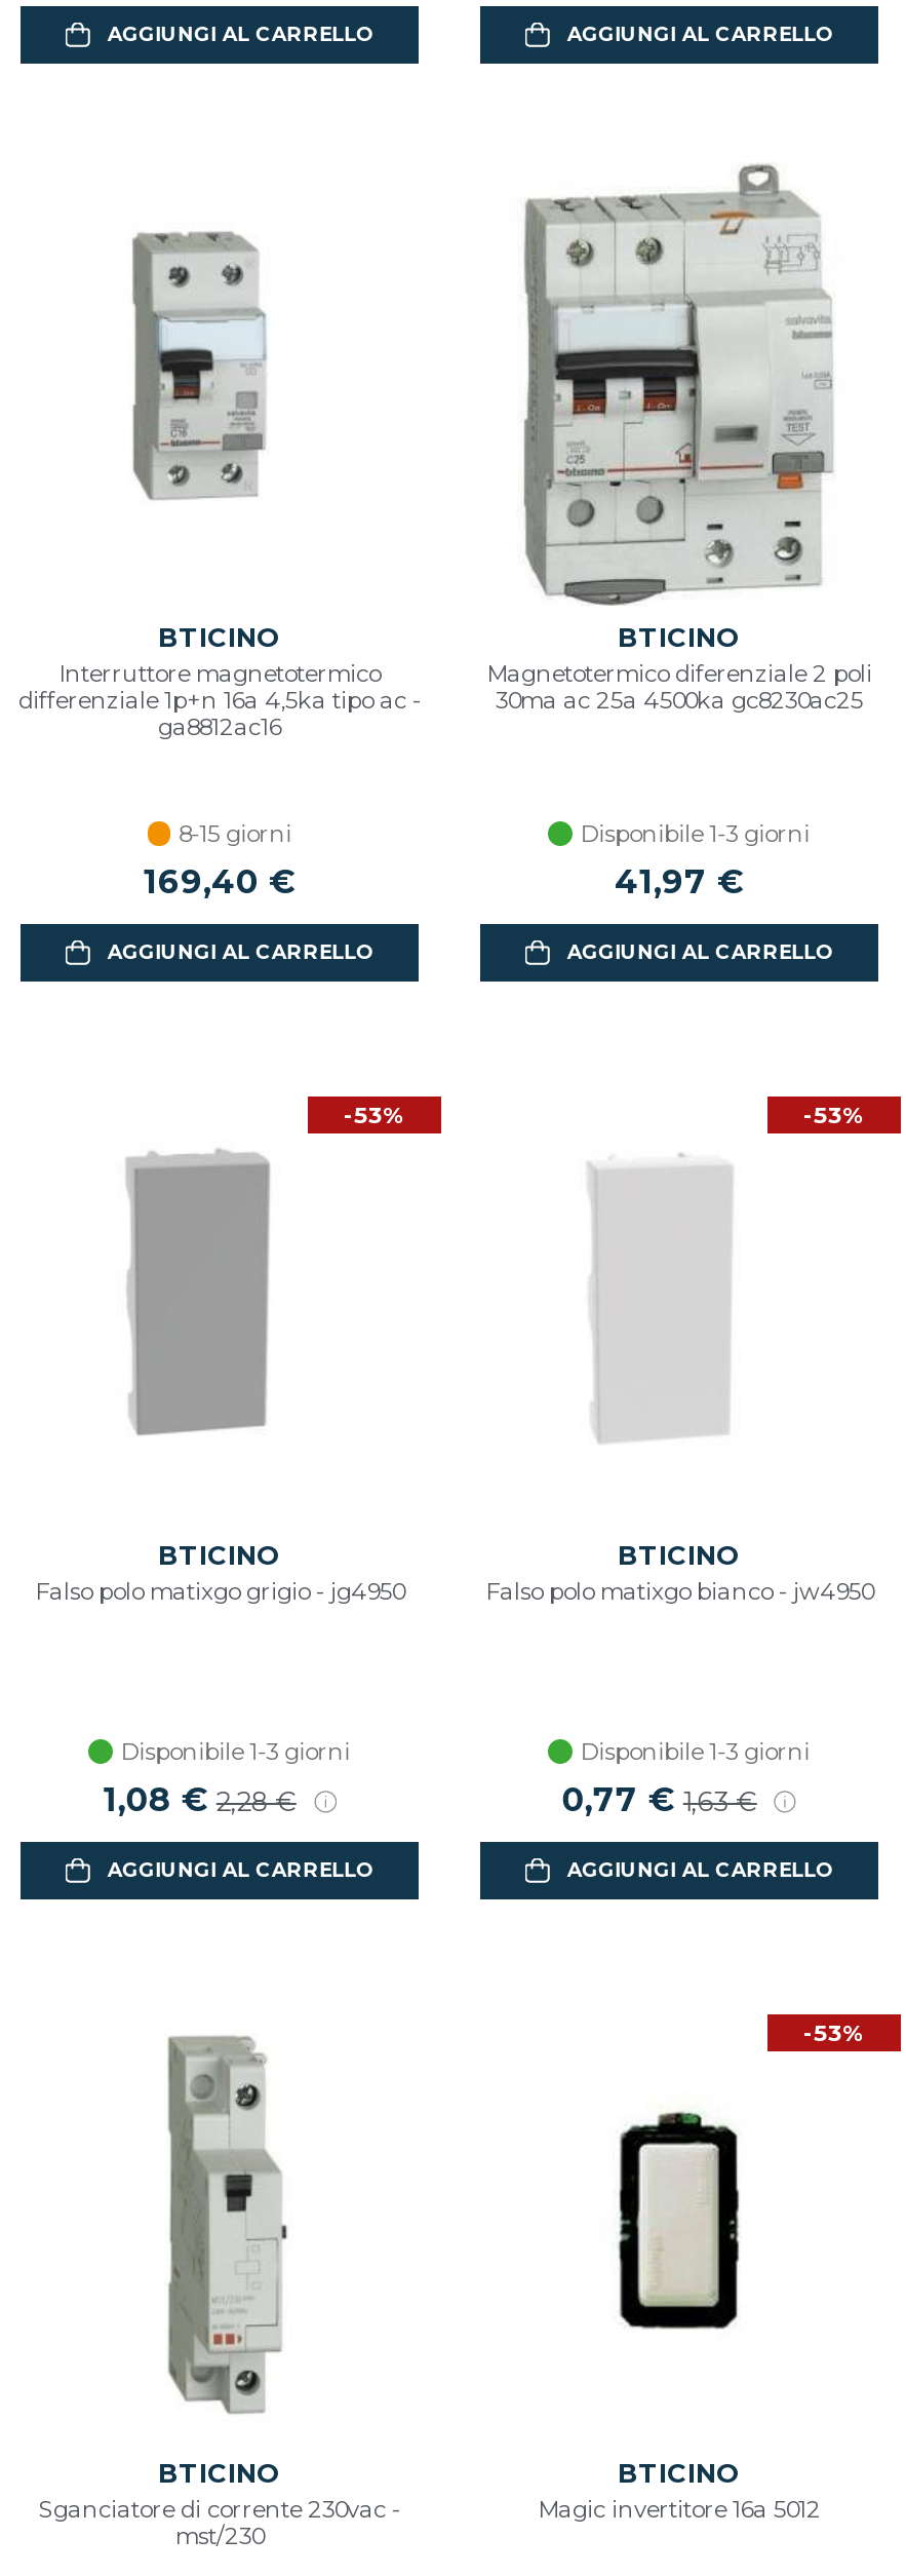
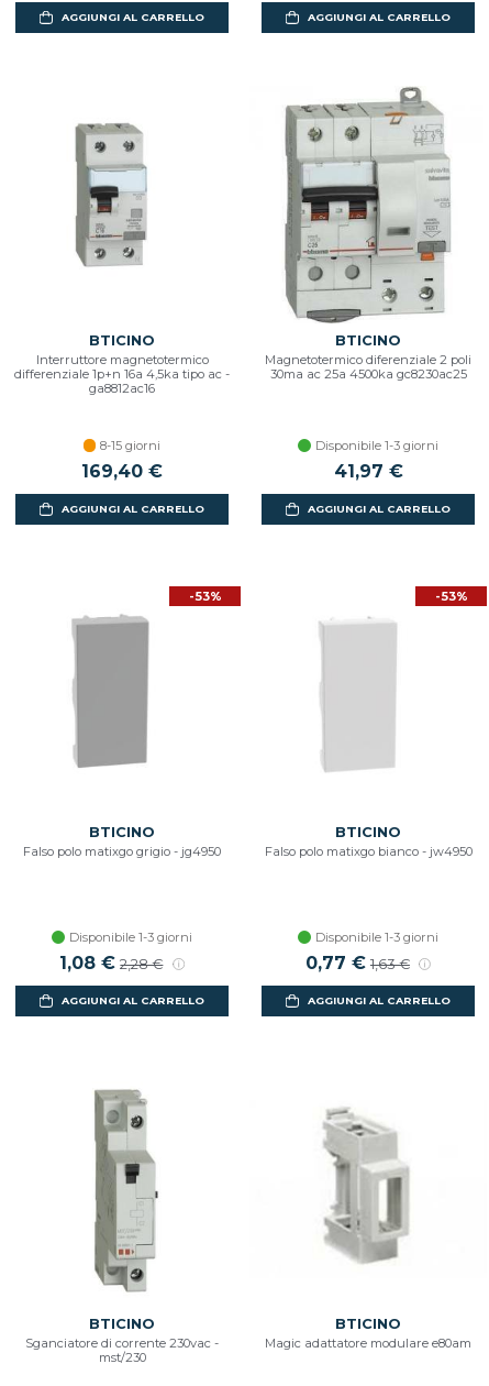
- -53%

- [image]
+ [image]

- Magic invertitore 16a 5012
+ Magic adattatore modulare e80am
